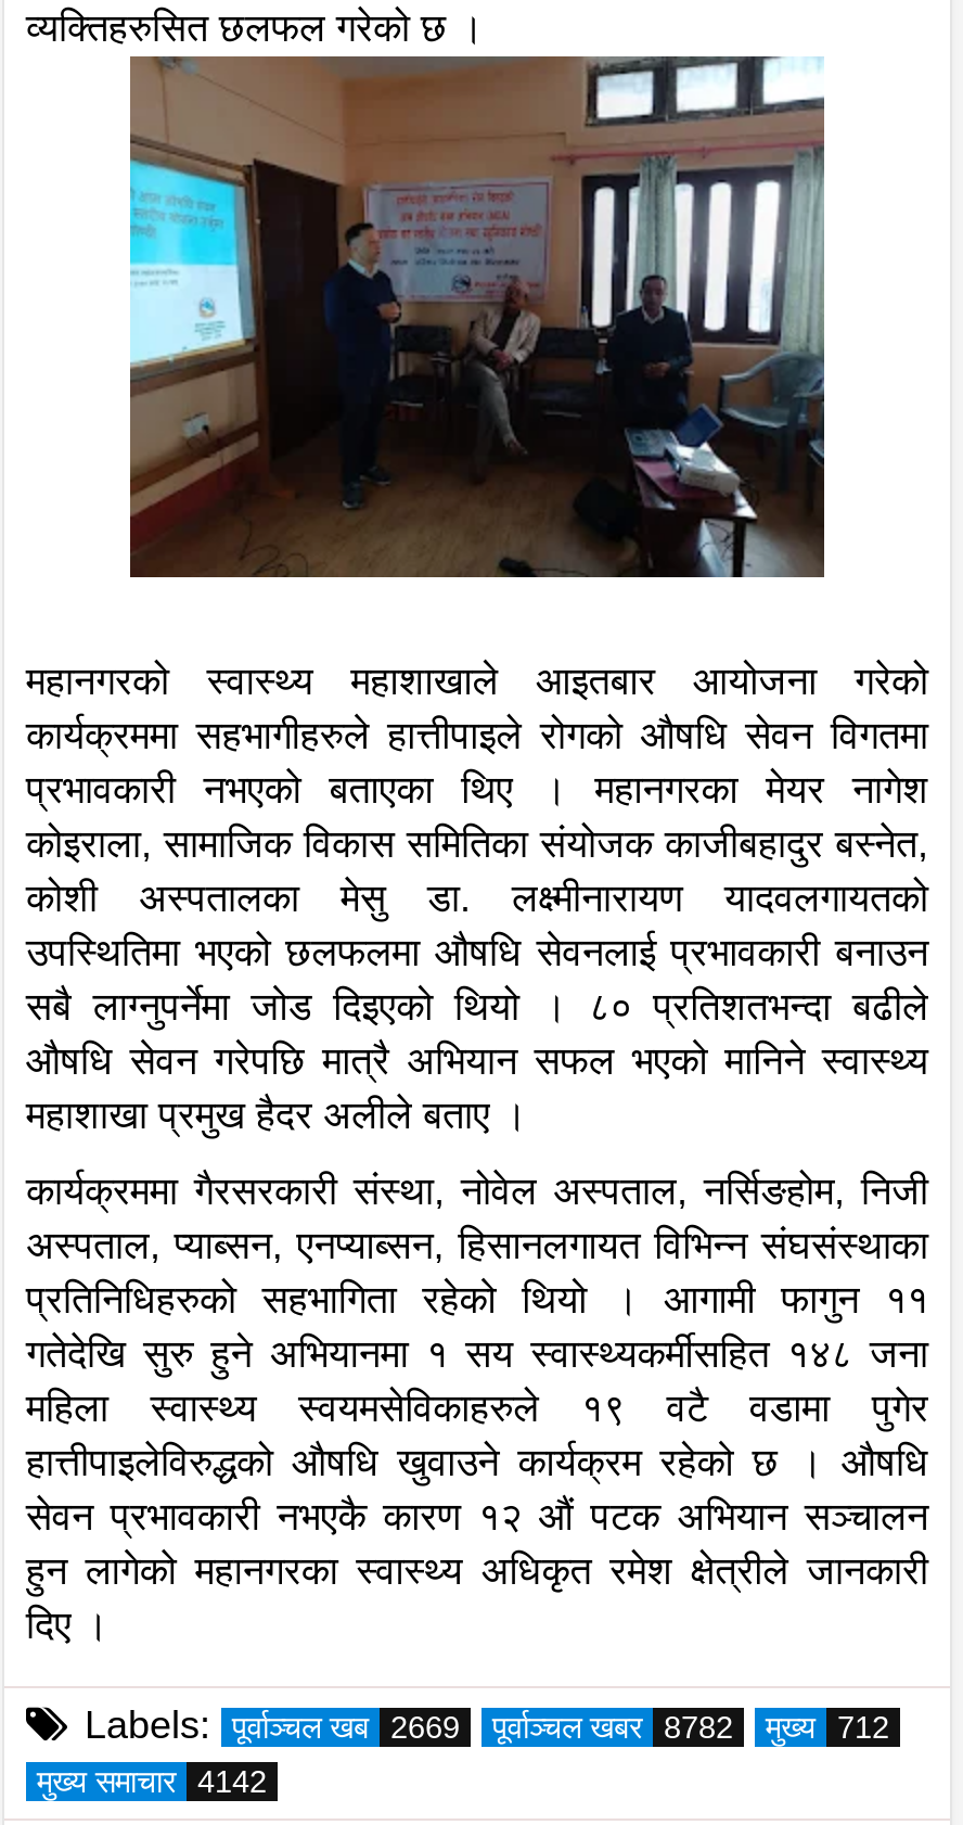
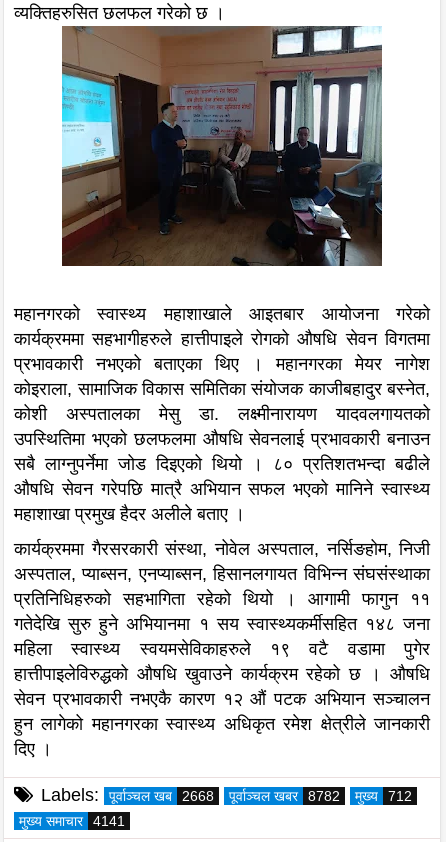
- Labels: पूर्वाञ्चल खब 2669 पूर्वाञ्चल खबर 8782 मुख्य 712
+ Labels: पूर्वाञ्चल खब 2668 पूर्वाञ्चल खबर 8782 मुख्य 712

- मुख्य समाचार 4142
+ मुख्य समाचार 4141
